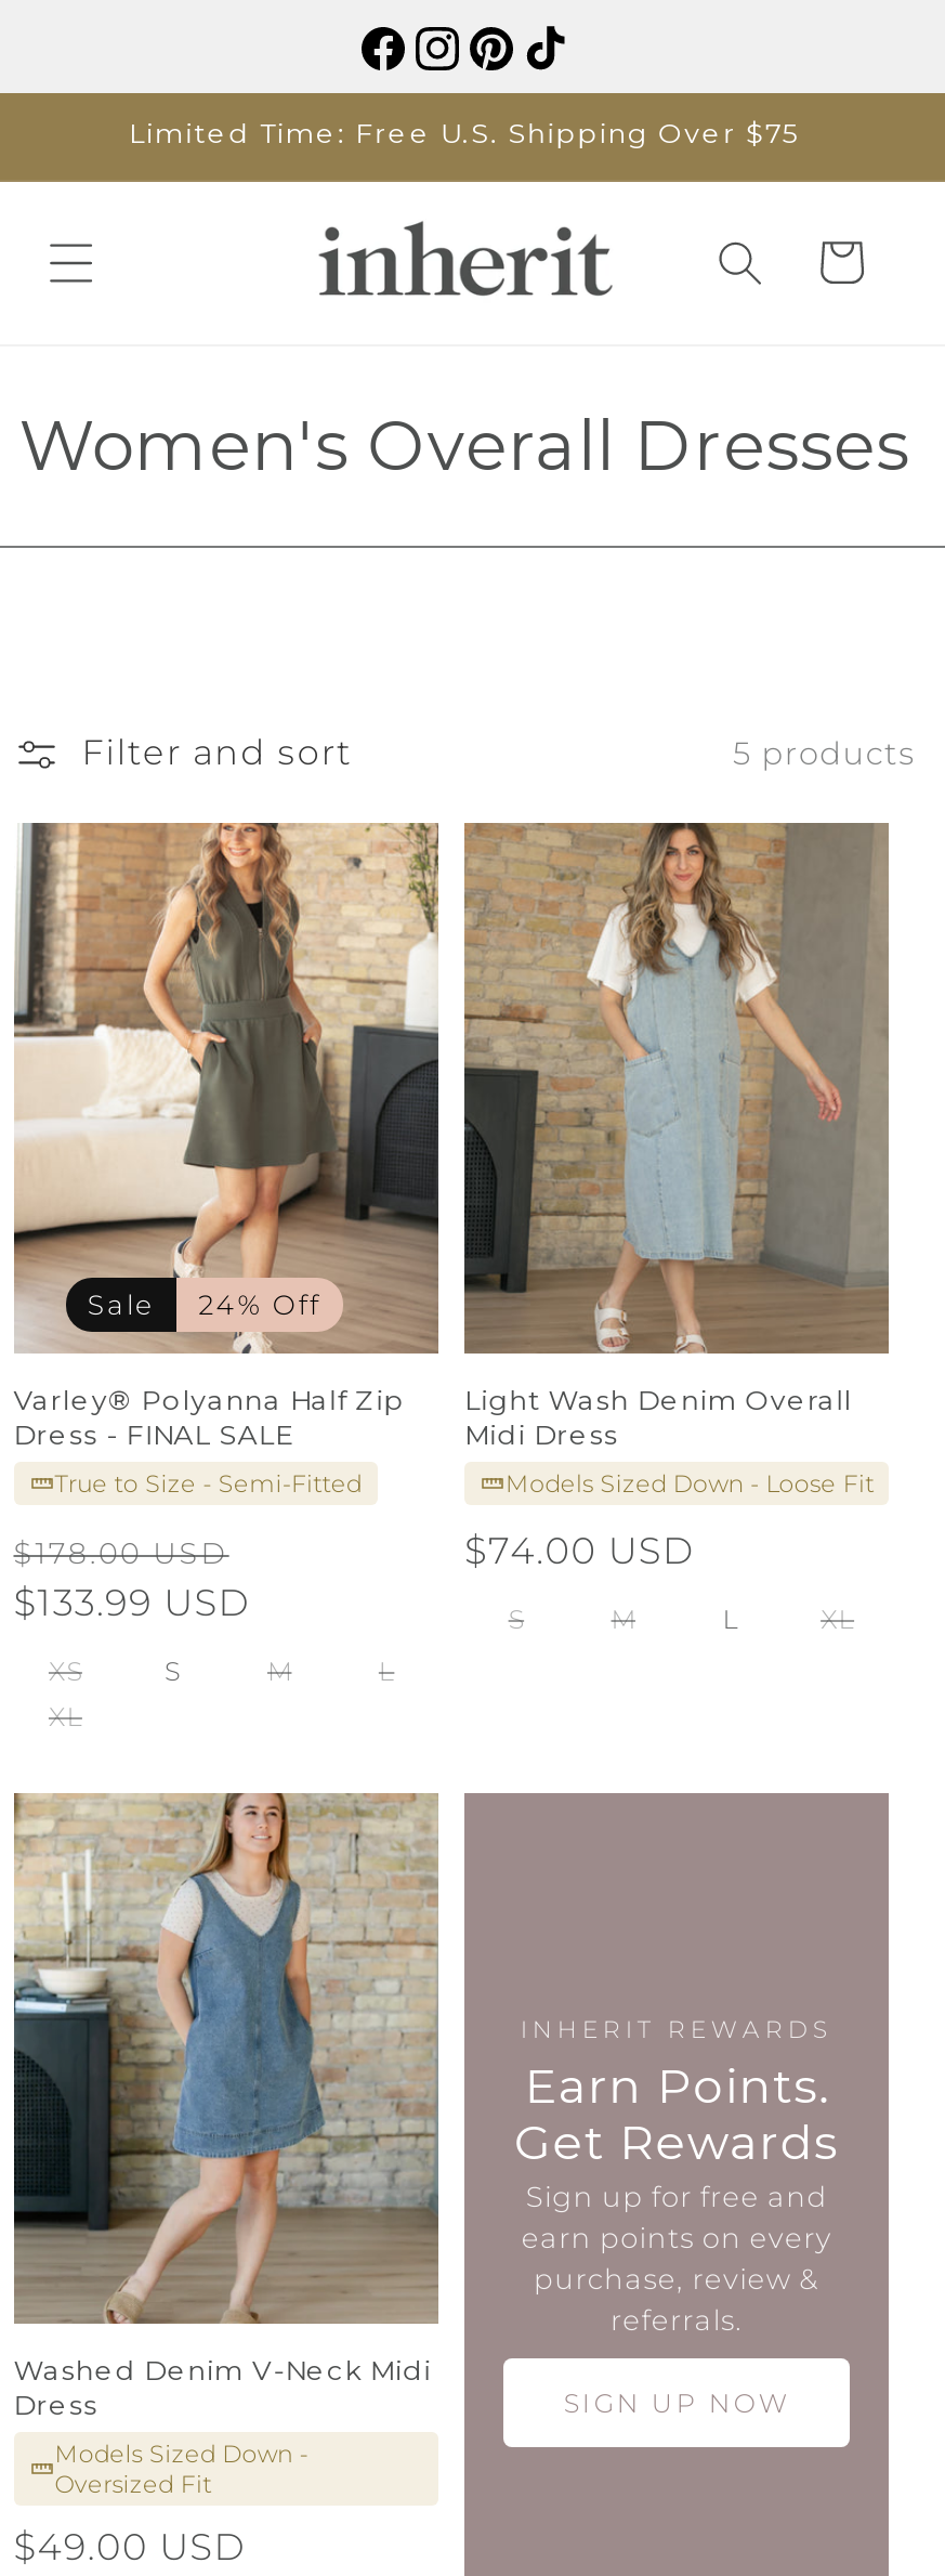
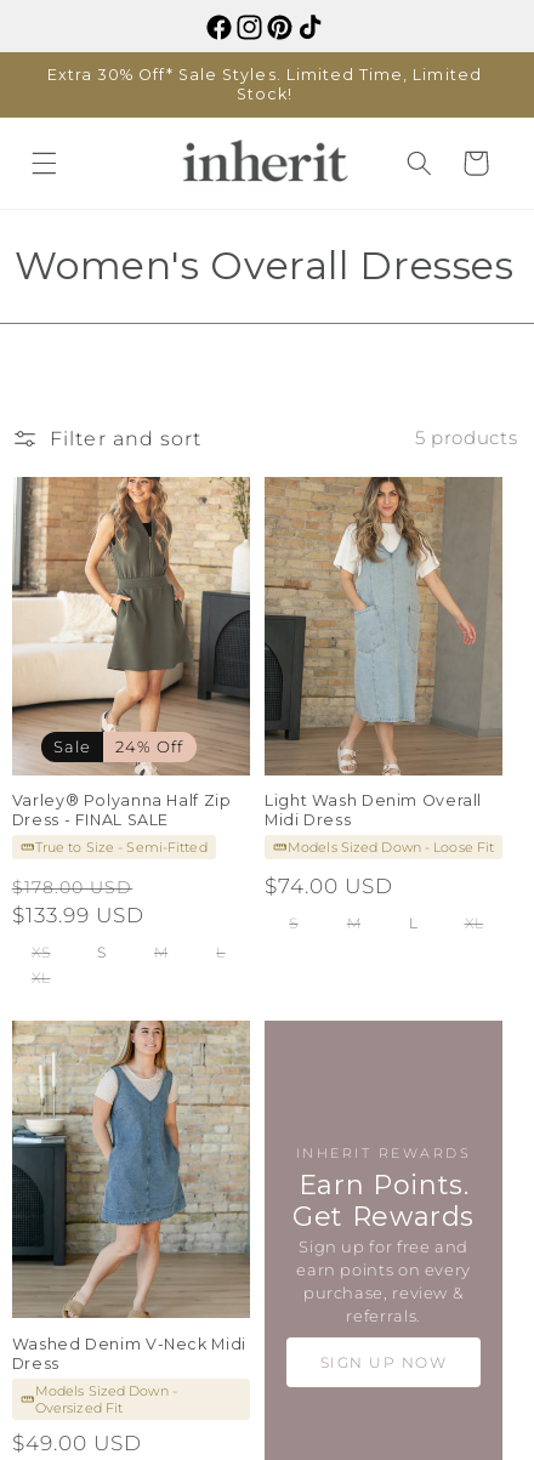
- Limited Time: Free U.S. Shipping Over $75
+ Extra 30% Off* Sale Styles. Limited Time, Limited
+ Stock!
